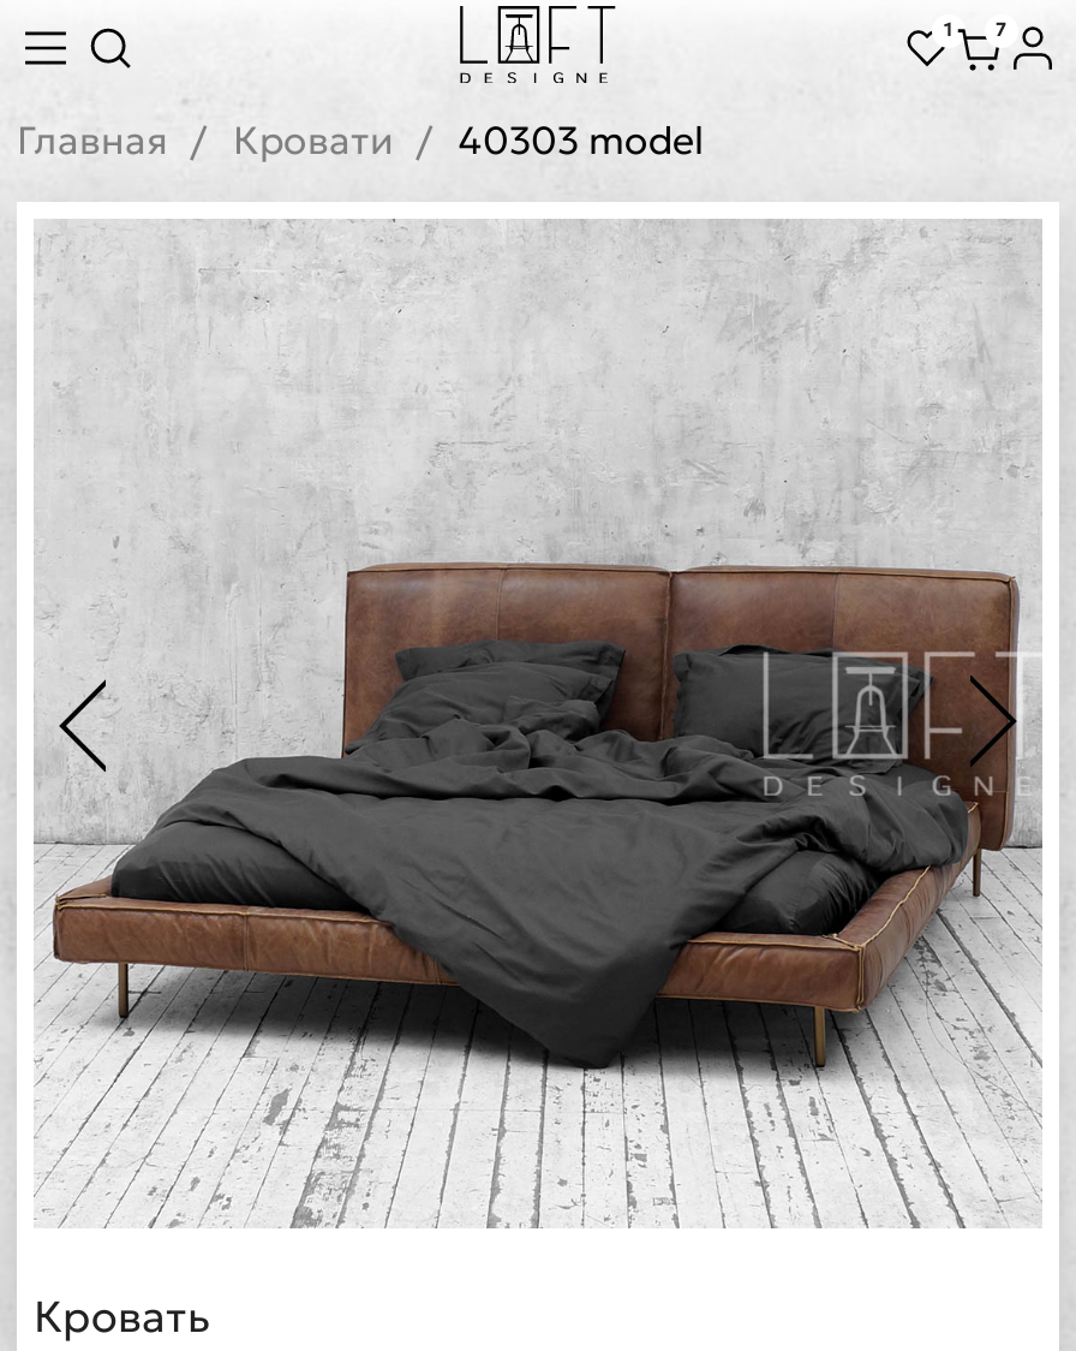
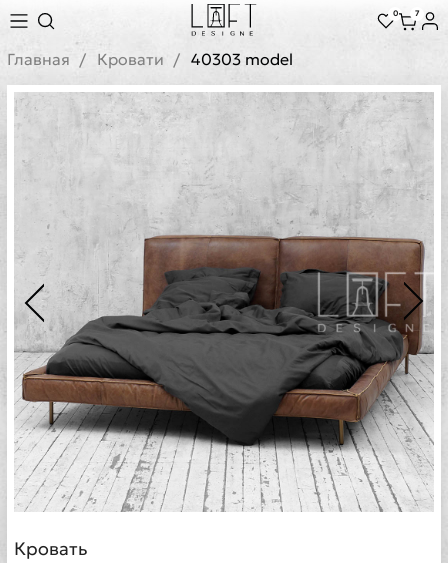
- 1 7
+ 0 7
